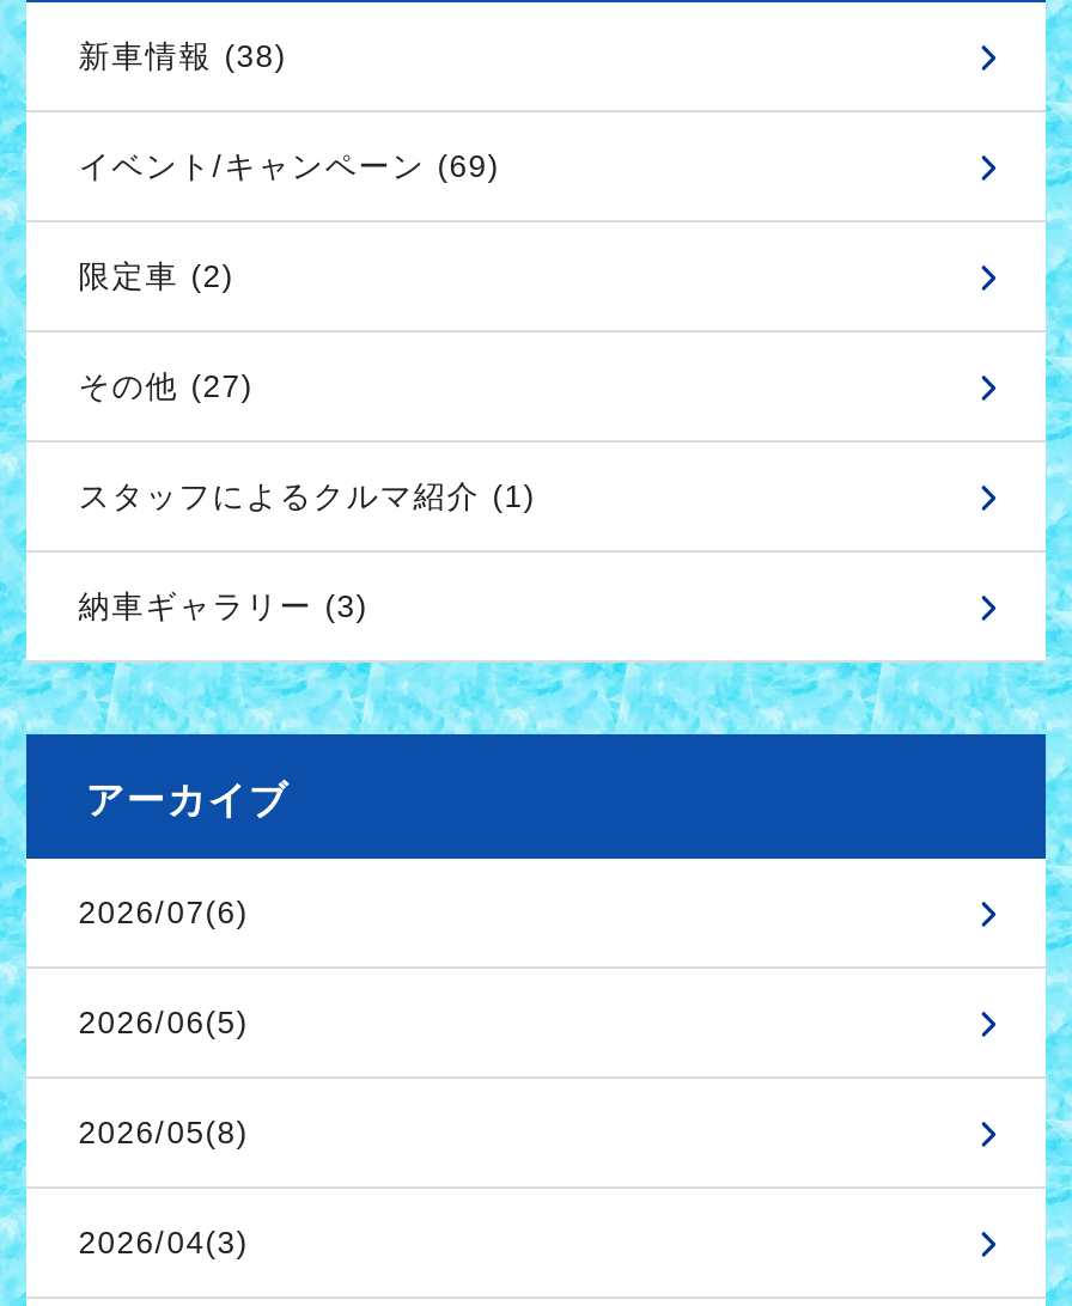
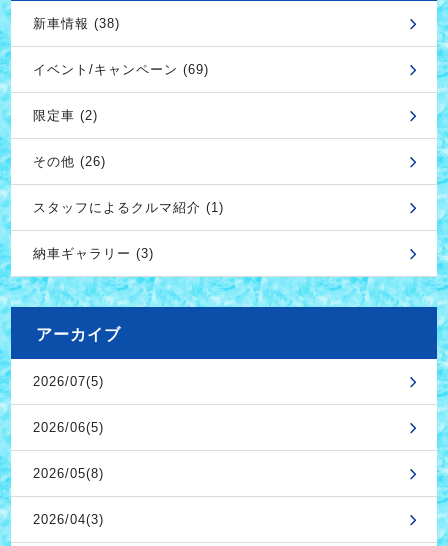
- その他 (27)
+ その他 (26)

- 2026/07(6)
+ 2026/07(5)
